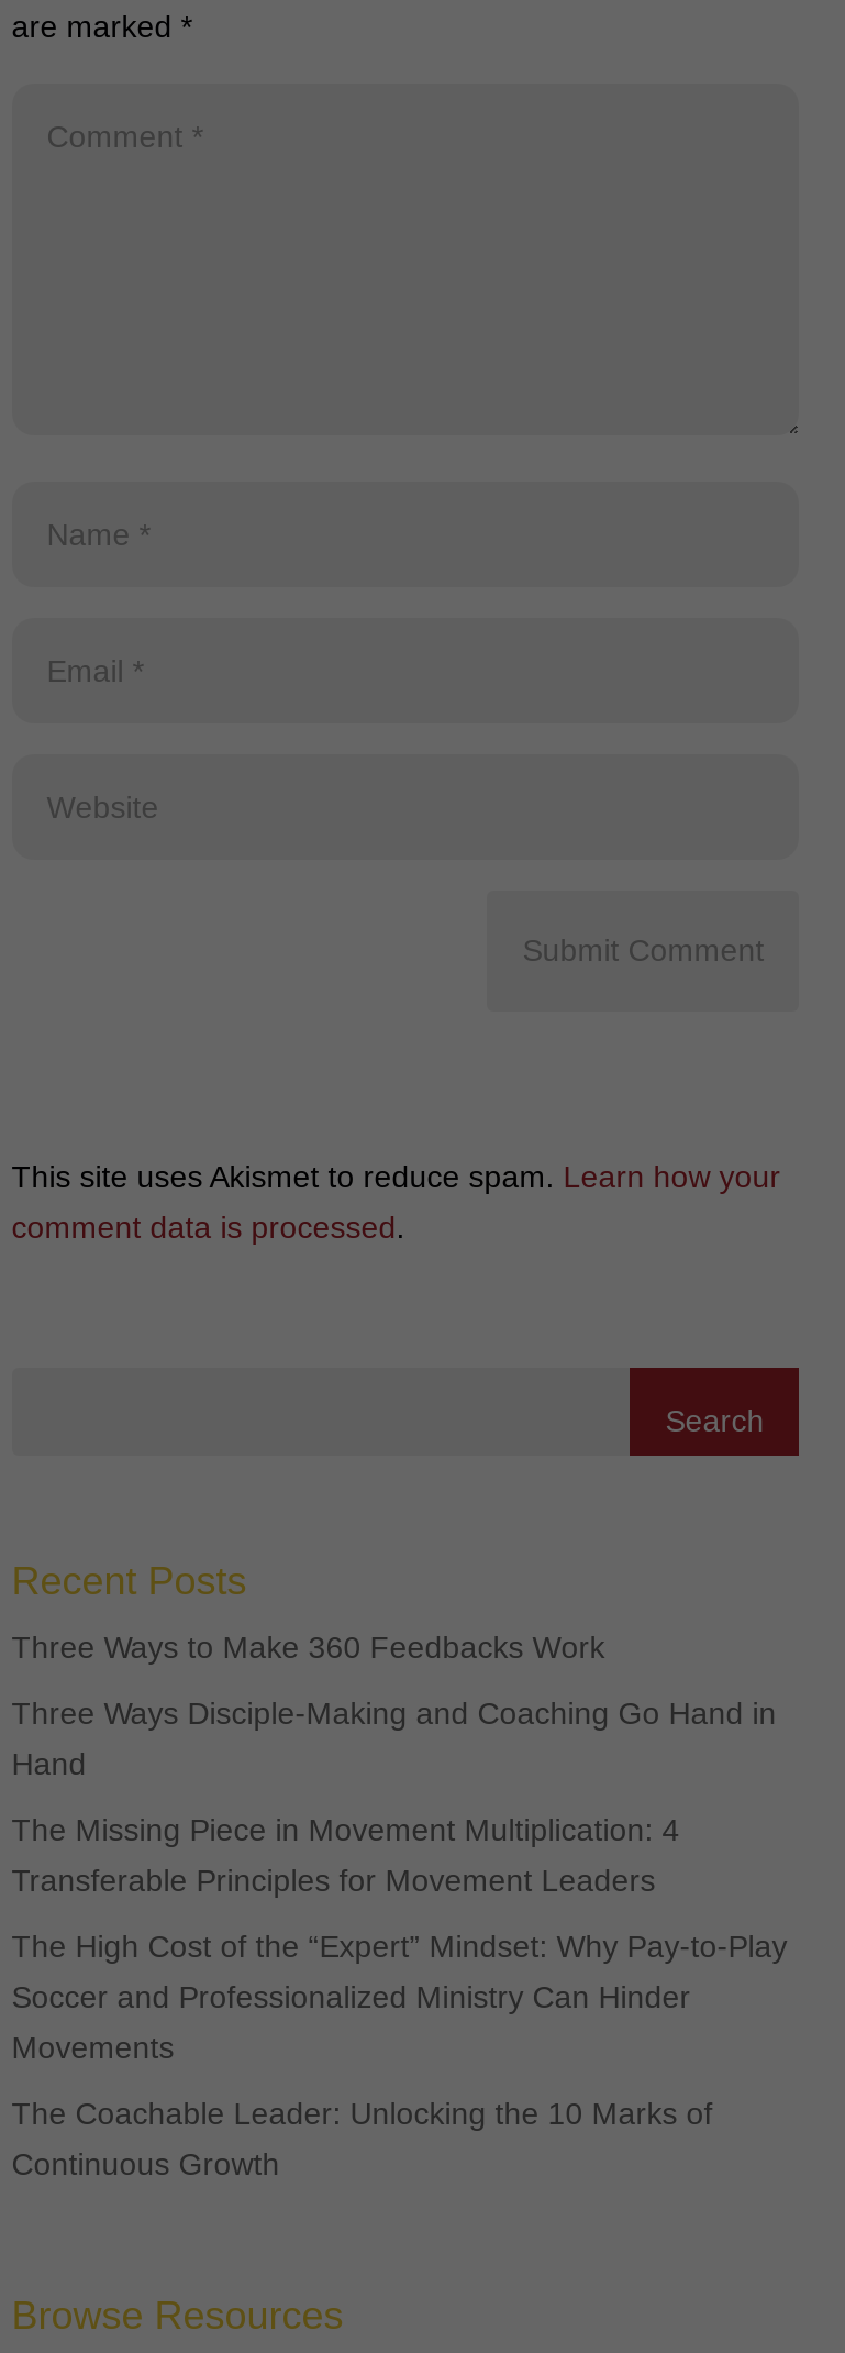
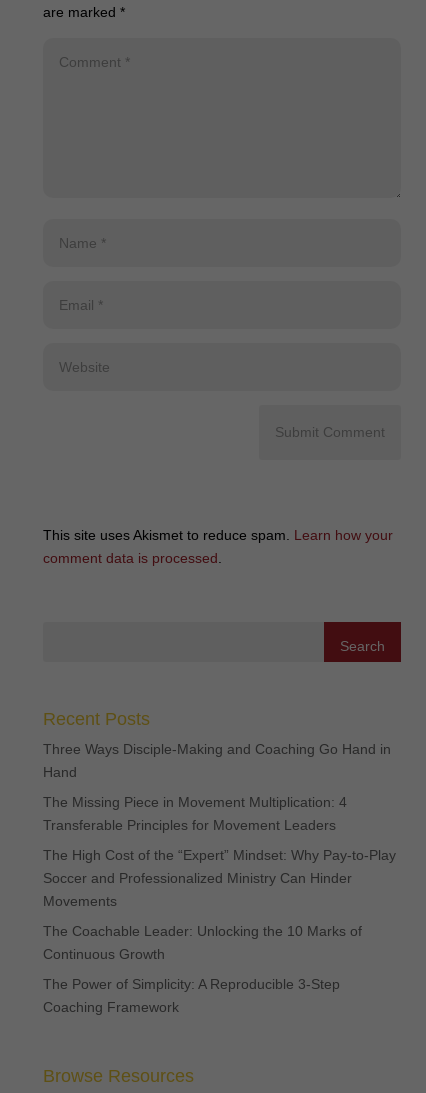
- Three Ways to Make 360 Feedbacks Work

moved up: Three Ways Disciple-Making and Coaching Go Hand in | Hand | The Missing Piece in Movement Multiplication: 4 | ... | The Coachable Leader: Unlocking the 10 Marks of | Continuous Growth

+ The Power of Simplicity: A Reproducible 3-Step
+ Coaching Framework
